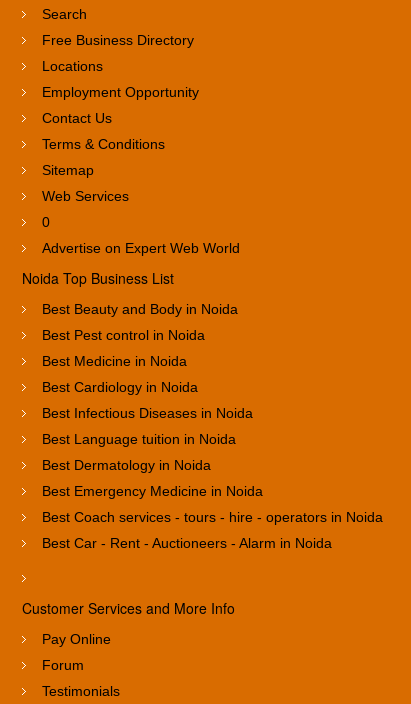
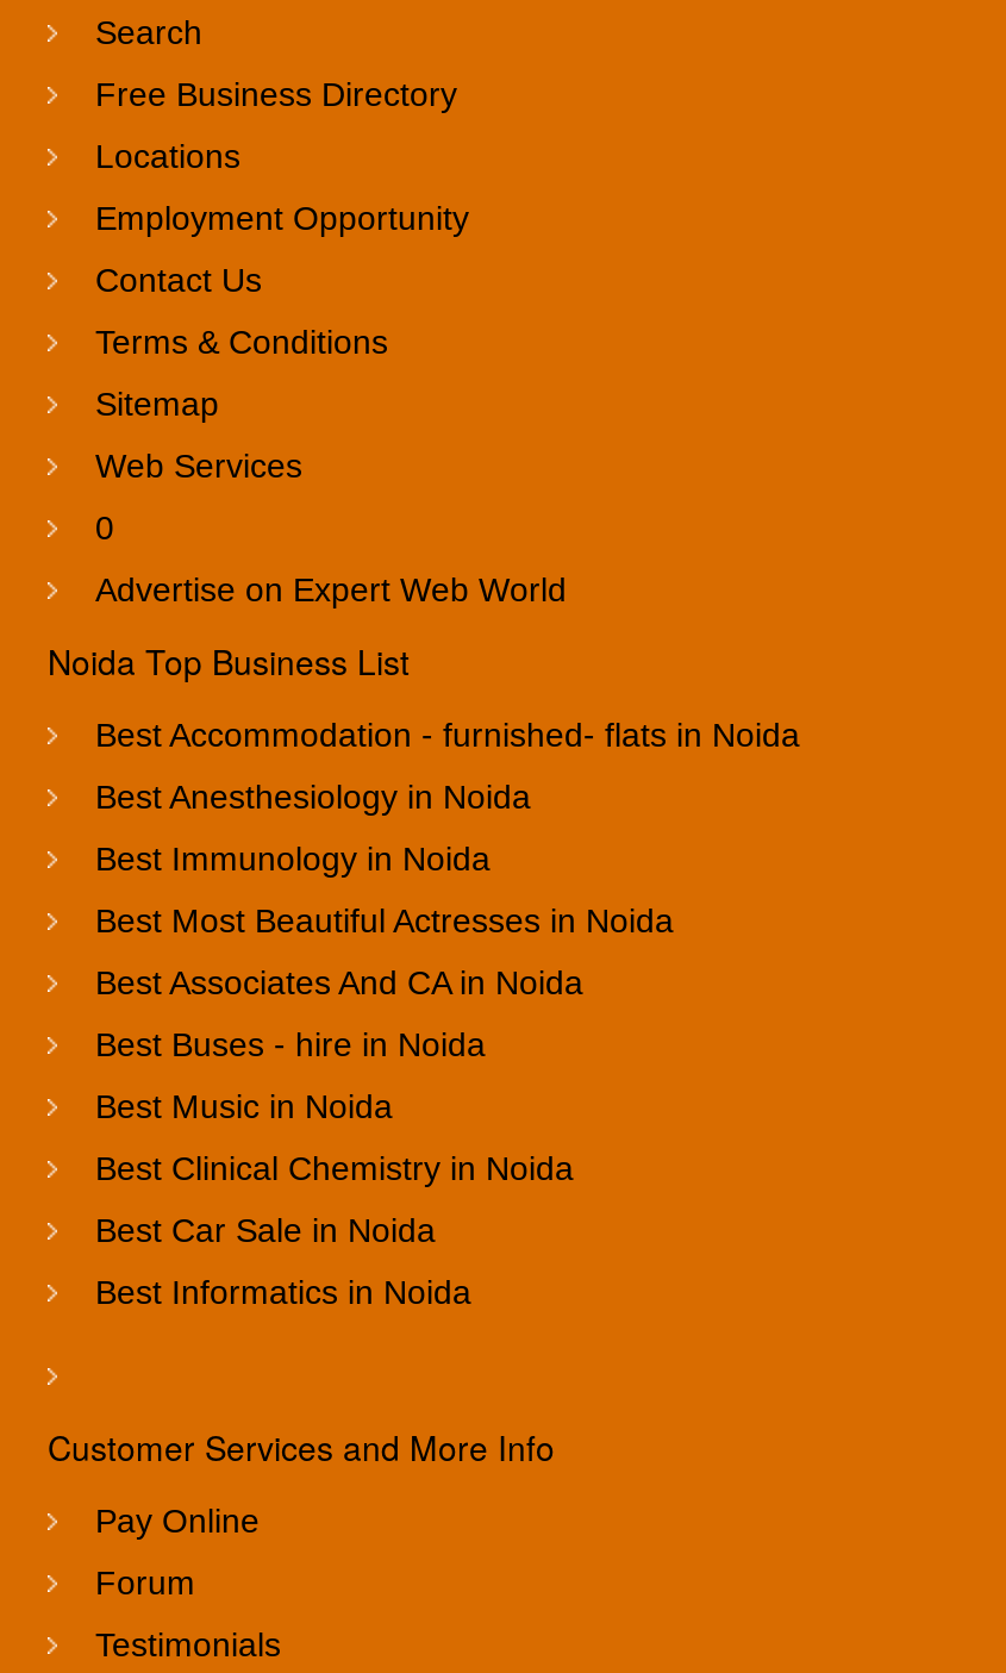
- Best Beauty and Body in Noida
+ Best Accommodation - furnished- flats in Noida

- Best Pest control in Noida
+ Best Anesthesiology in Noida

- Best Medicine in Noida
+ Best Immunology in Noida

- Best Cardiology in Noida
+ Best Most Beautiful Actresses in Noida

- Best Infectious Diseases in Noida
+ Best Associates And CA in Noida

- Best Language tuition in Noida
+ Best Buses - hire in Noida

- Best Dermatology in Noida
+ Best Music in Noida

- Best Emergency Medicine in Noida
+ Best Clinical Chemistry in Noida

- Best Coach services - tours - hire - operators in Noida
+ Best Car Sale in Noida

- Best Car - Rent - Auctioneers - Alarm in Noida
+ Best Informatics in Noida
